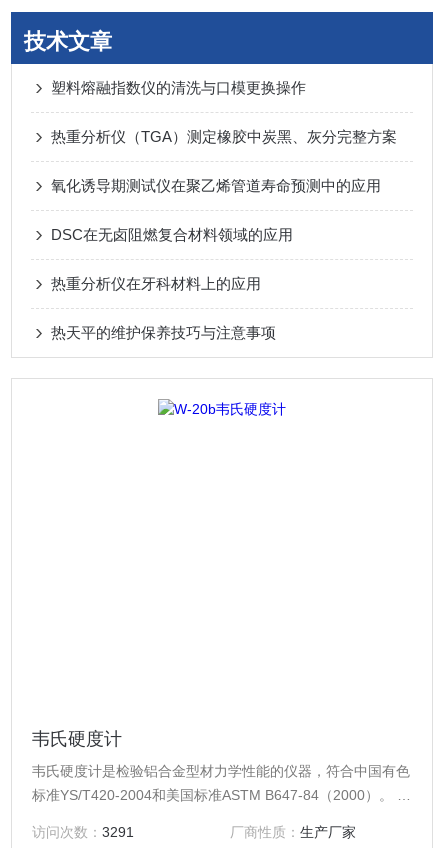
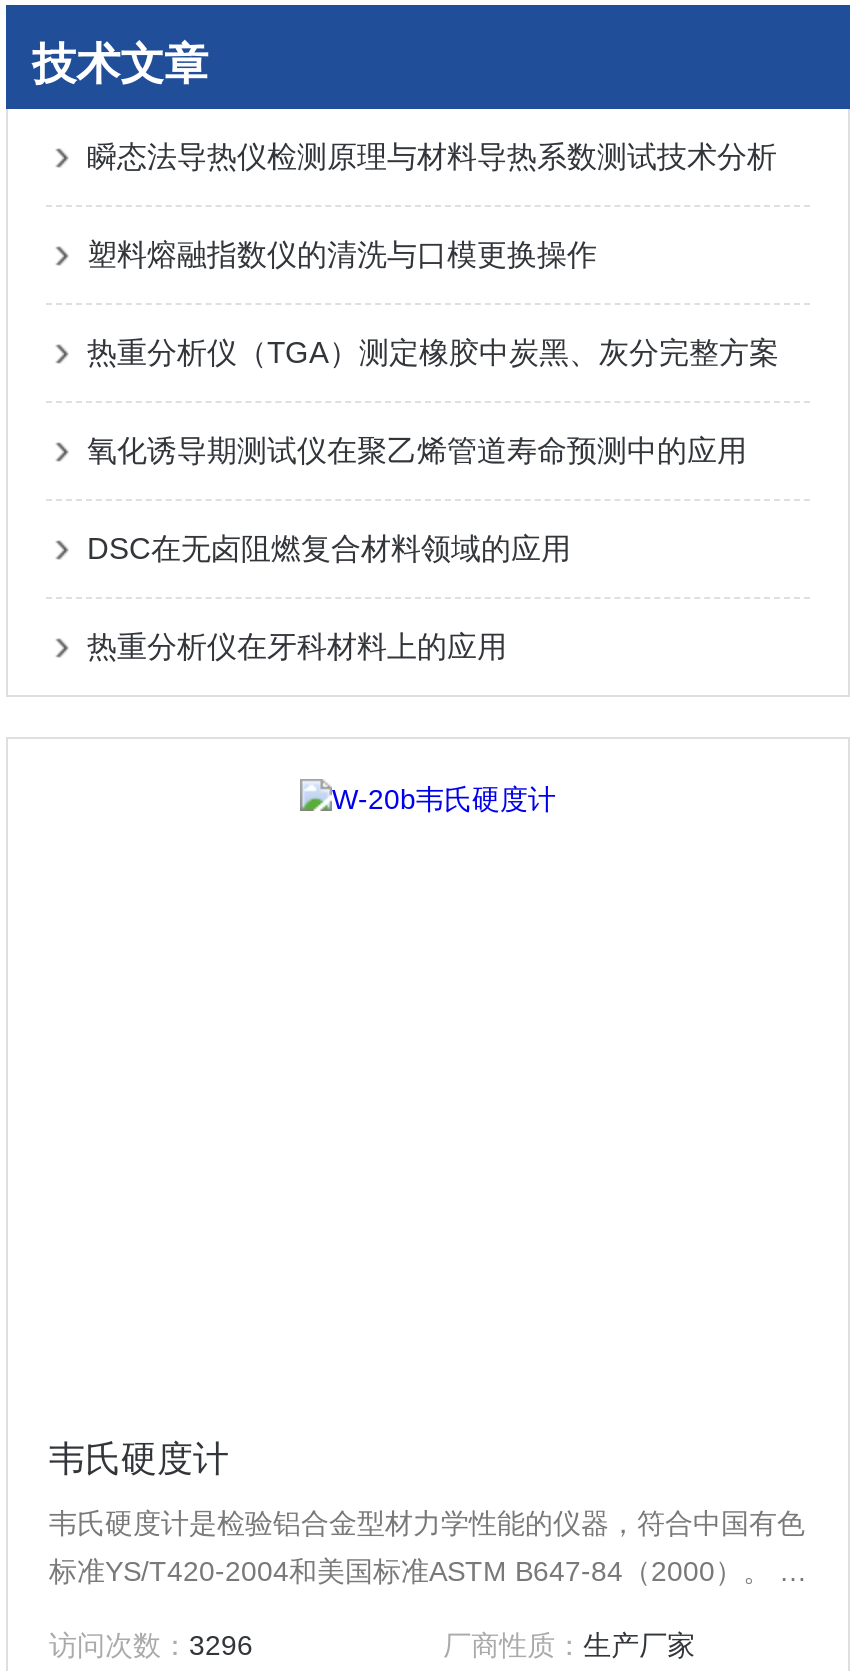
+ 瞬态法导热仪检测原理与材料导热系数测试技术分析

moved down: 塑料熔融指数仪的清洗与口模更换操作 | 热重分析仪（TGA）测定橡胶中炭黑、灰分完整方案 | 氧化诱导期测试仪在聚乙烯管道寿命预测中的应用 | DSC在无卤阻燃复合材料领域的应用 | 热重分析仪在牙科材料上的应用

- 热天平的维护保养技巧与注意事项

- 访问次数：3291
+ 访问次数：3296
